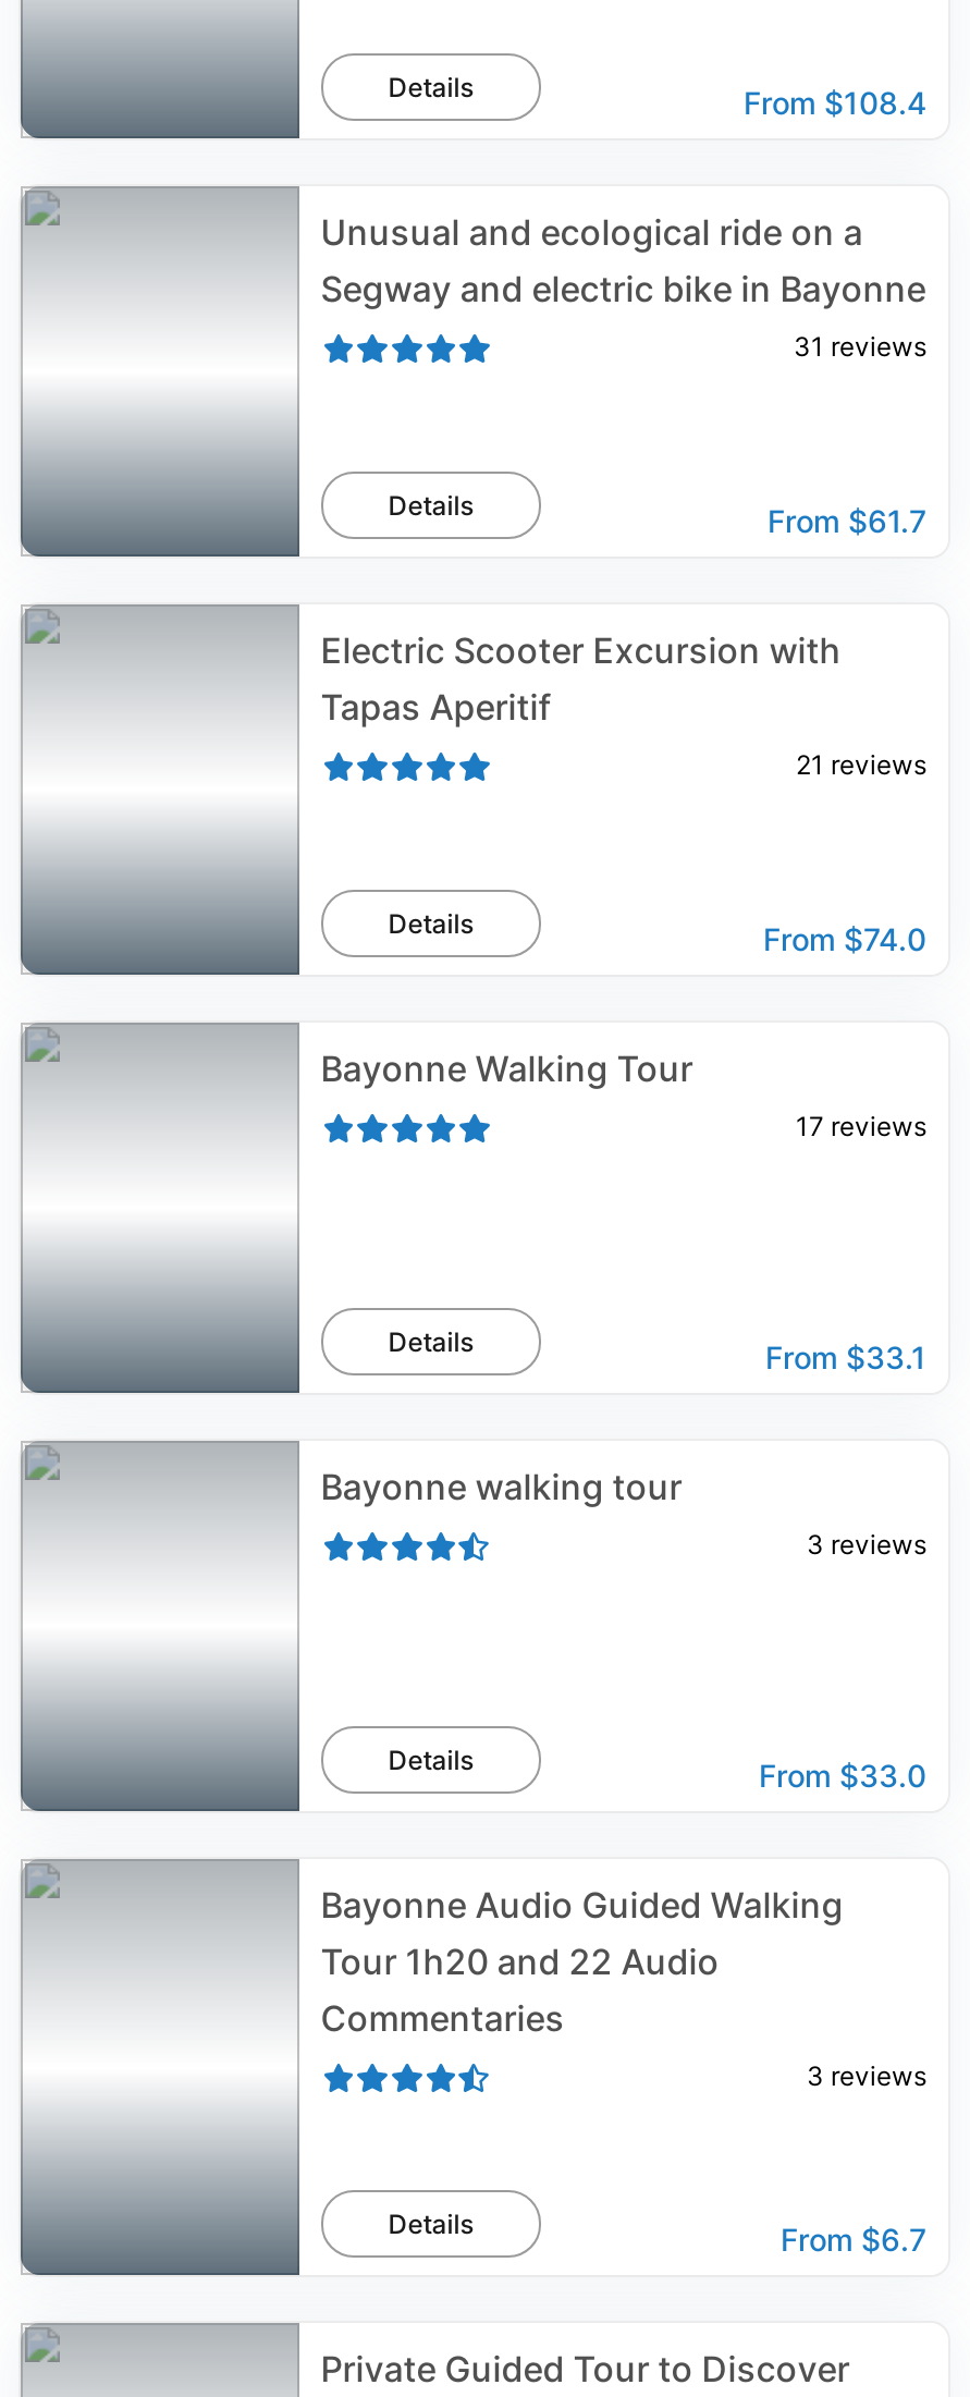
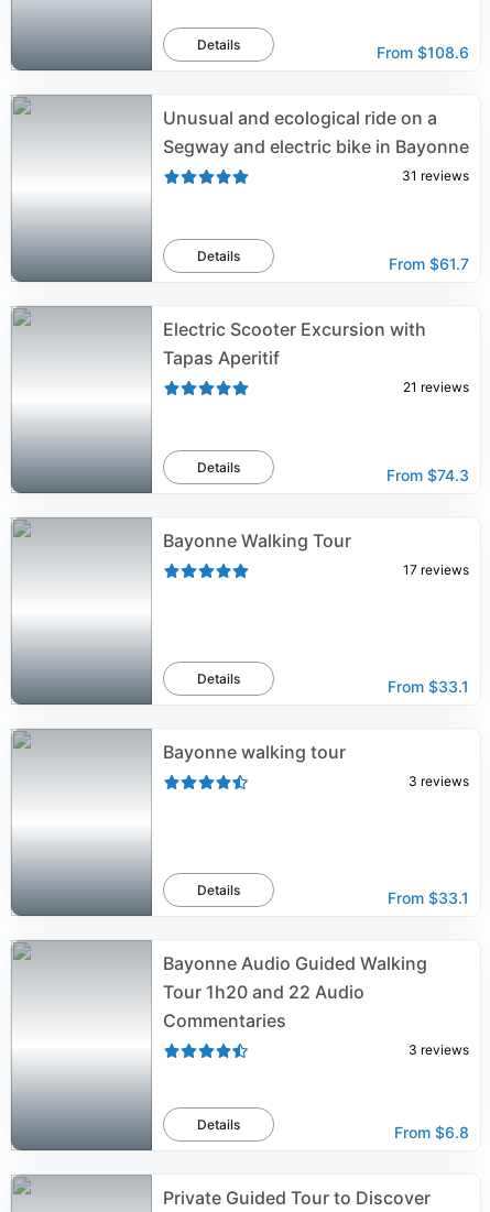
- From $108.4
+ From $108.6

- From $74.0
+ From $74.3

- From $33.0
+ From $33.1

- From $6.7
+ From $6.8
